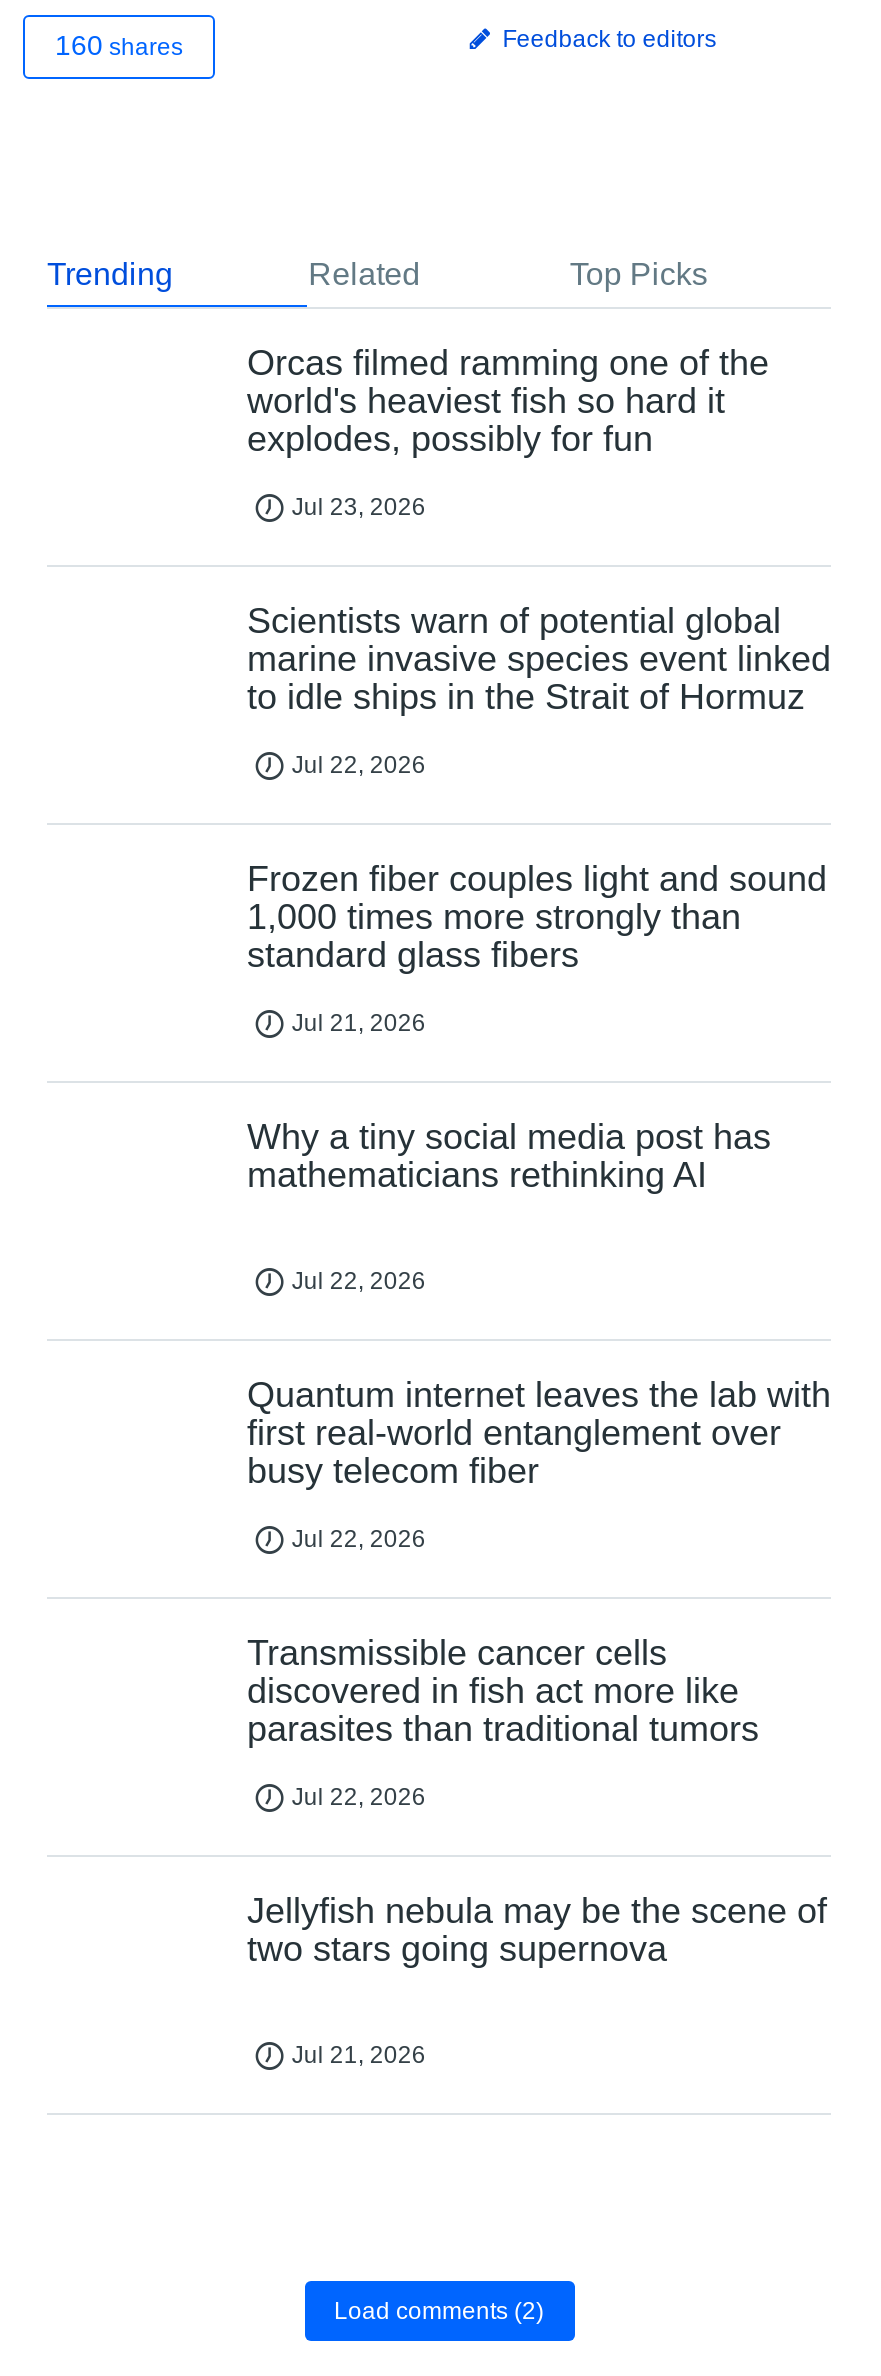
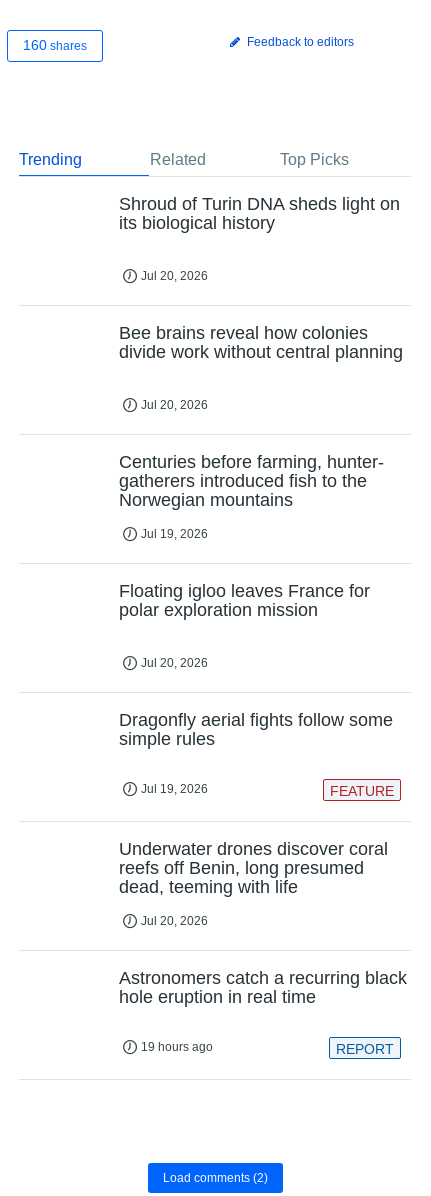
- Orcas filmed ramming one of the
- world's heaviest fish so hard it
- explodes, possibly for fun
+ Shroud of Turin DNA sheds light on
+ its biological history

- Jul 23, 2026
+ Jul 20, 2026

- Scientists warn of potential global
- marine invasive species event linked
- to idle ships in the Strait of Hormuz
+ Bee brains reveal how colonies
+ divide work without central planning

- Jul 22, 2026
+ Jul 20, 2026

- Frozen fiber couples light and sound
- 1,000 times more strongly than
- standard glass fibers
+ Centuries before farming, hunter-
+ gatherers introduced fish to the
+ Norwegian mountains

- Jul 21, 2026
+ Jul 19, 2026

- Why a tiny social media post has
- mathematicians rethinking AI
+ Floating igloo leaves France for
+ polar exploration mission

- Jul 22, 2026
+ Jul 20, 2026

- Quantum internet leaves the lab with
- first real-world entanglement over
- busy telecom fiber
+ Dragonfly aerial fights follow some
+ simple rules

- Jul 22, 2026
+ Jul 19, 2026
+ FEATURE

- Transmissible cancer cells
- discovered in fish act more like
- parasites than traditional tumors
+ Underwater drones discover coral
+ reefs off Benin, long presumed
+ dead, teeming with life

- Jul 22, 2026
+ Jul 20, 2026

- Jellyfish nebula may be the scene of
- two stars going supernova
+ Astronomers catch a recurring black
+ hole eruption in real time

- Jul 21, 2026
+ 19 hours ago
+ REPORT
